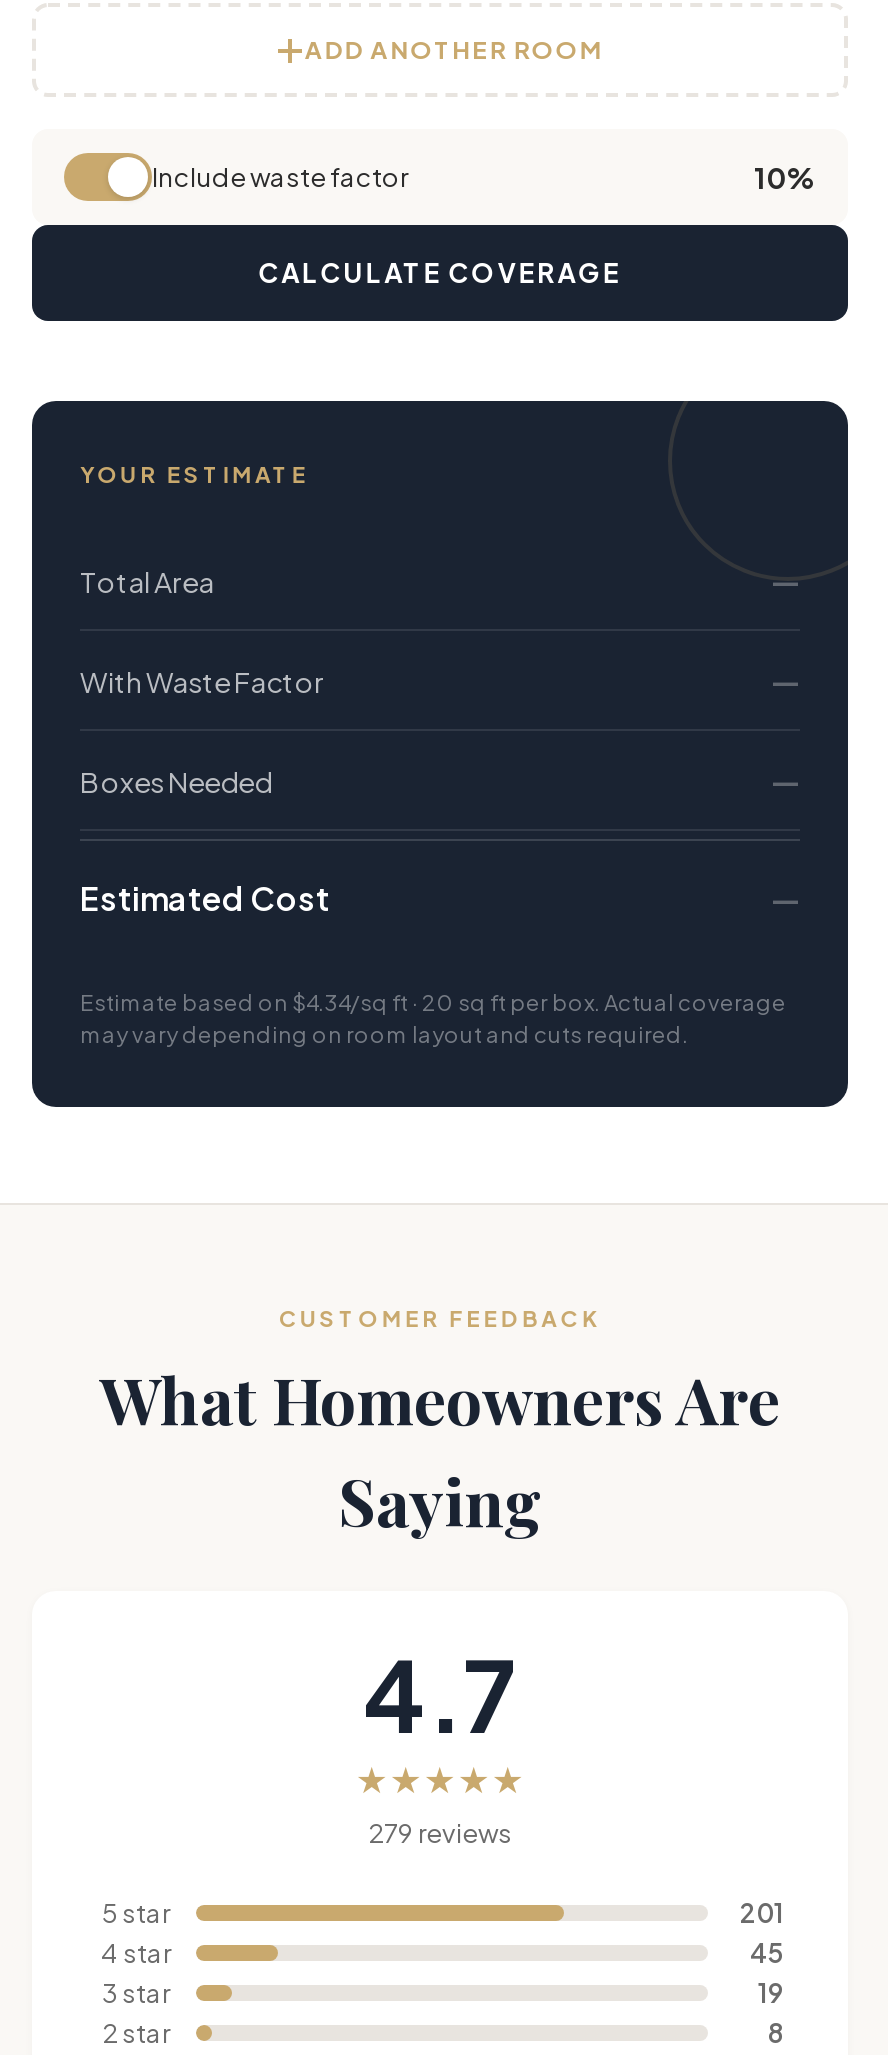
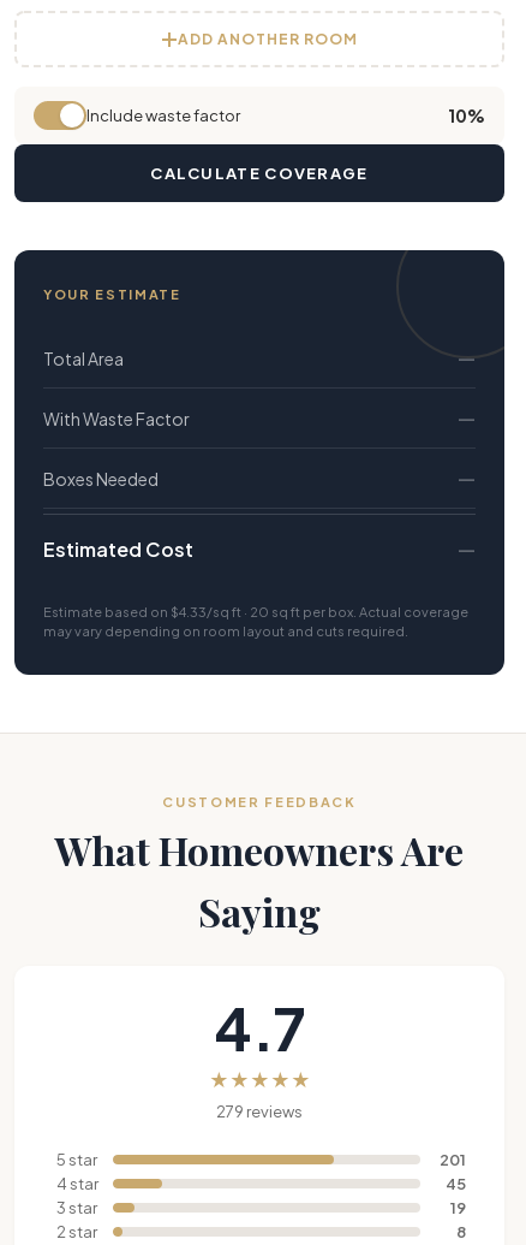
- Estimate based on $4.34/sq ft · 20 sq ft per box. Actual coverage
+ Estimate based on $4.33/sq ft · 20 sq ft per box. Actual coverage
